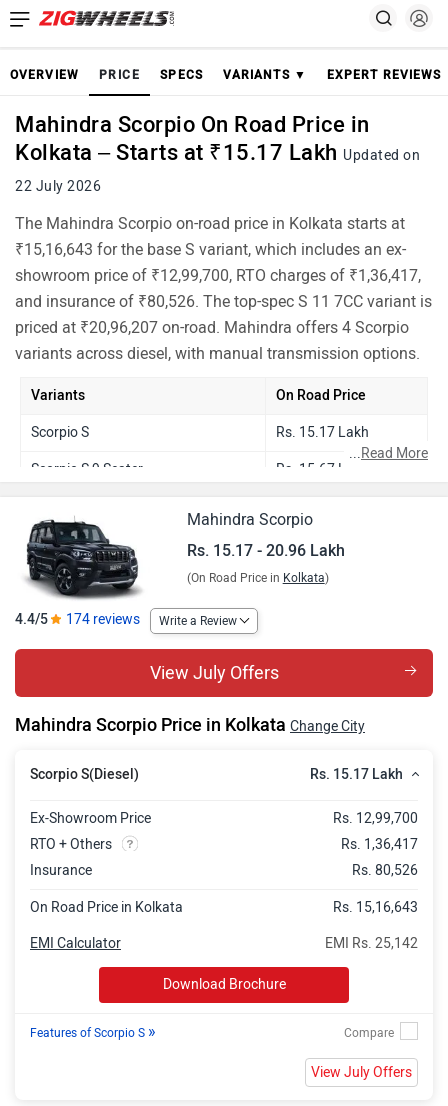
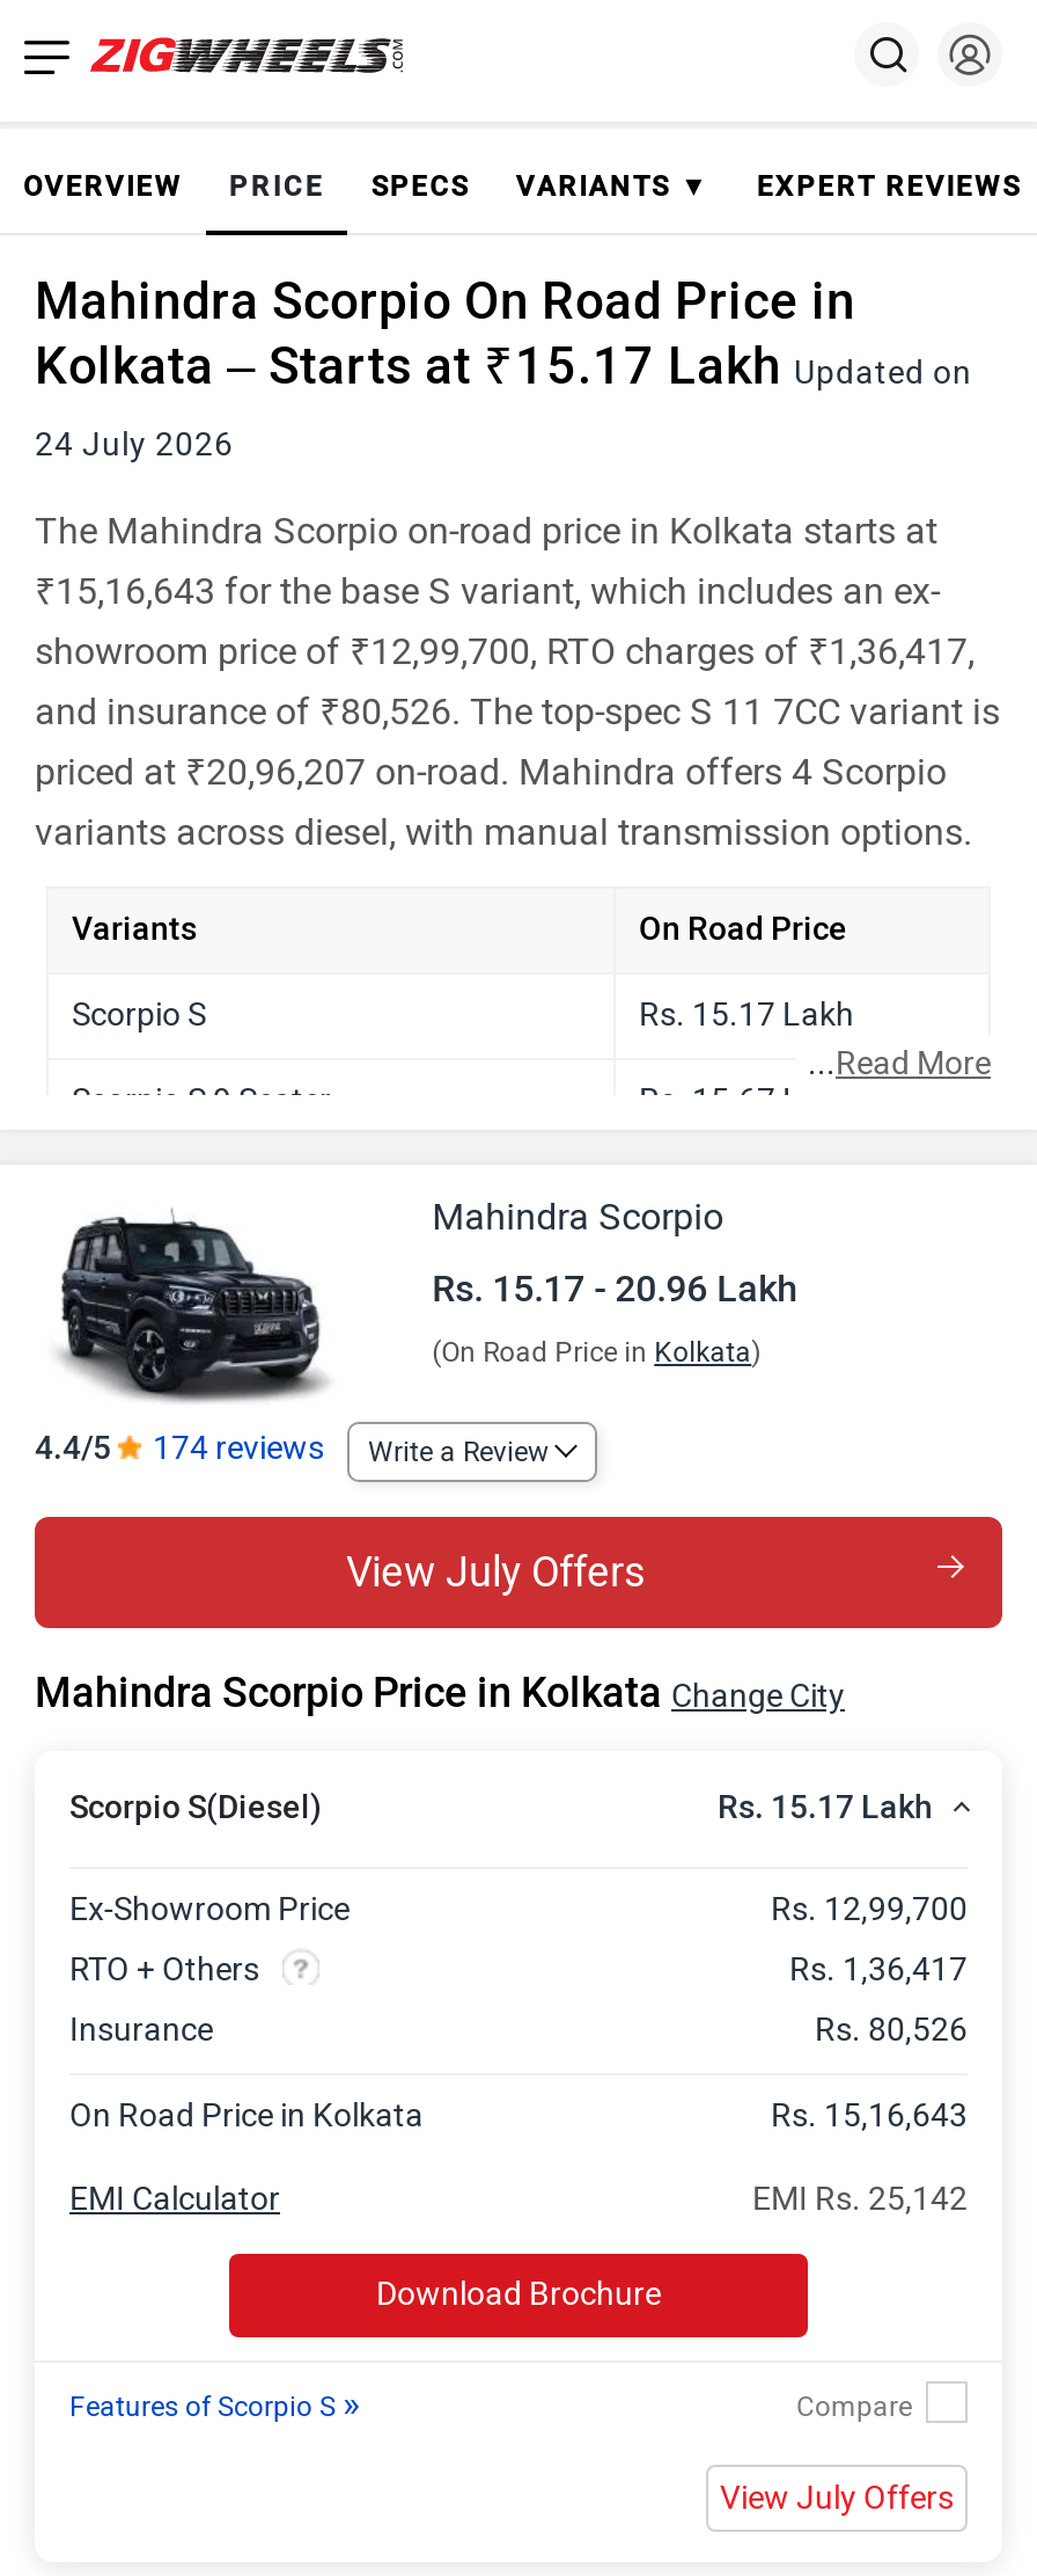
- 22 July 2026
+ 24 July 2026
